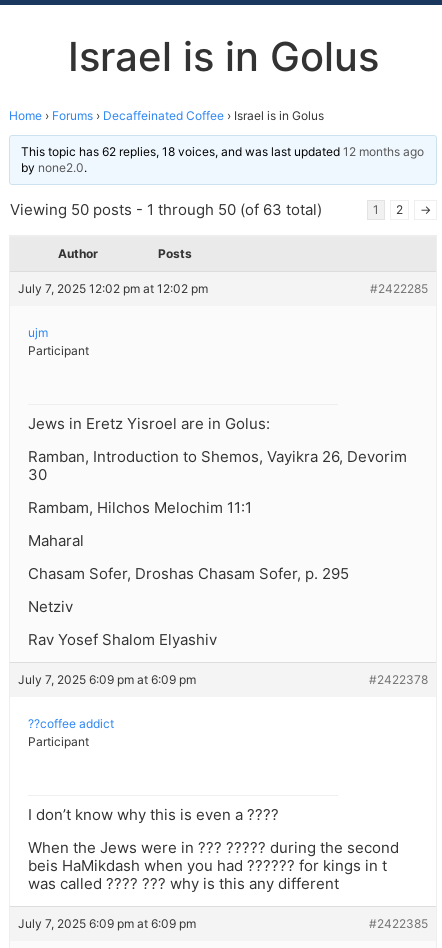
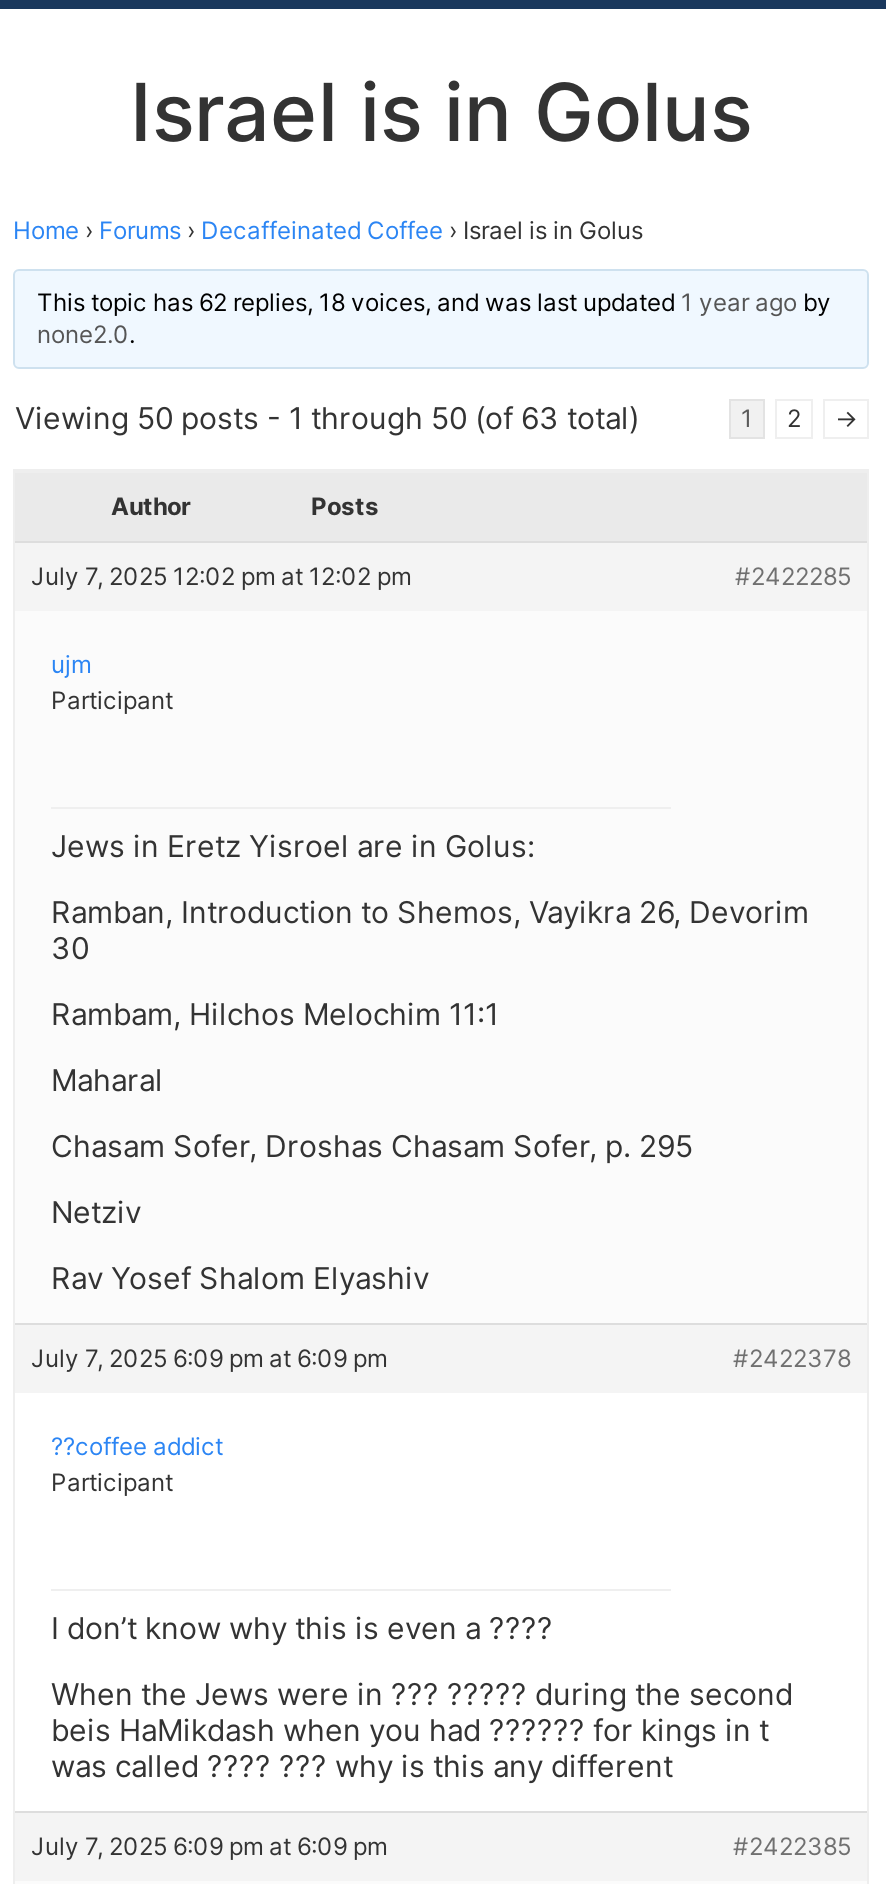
- This topic has 62 replies, 18 voices, and was last updated 12 months ago
- by none2.0.
+ This topic has 62 replies, 18 voices, and was last updated 1 year ago by
+ none2.0.
